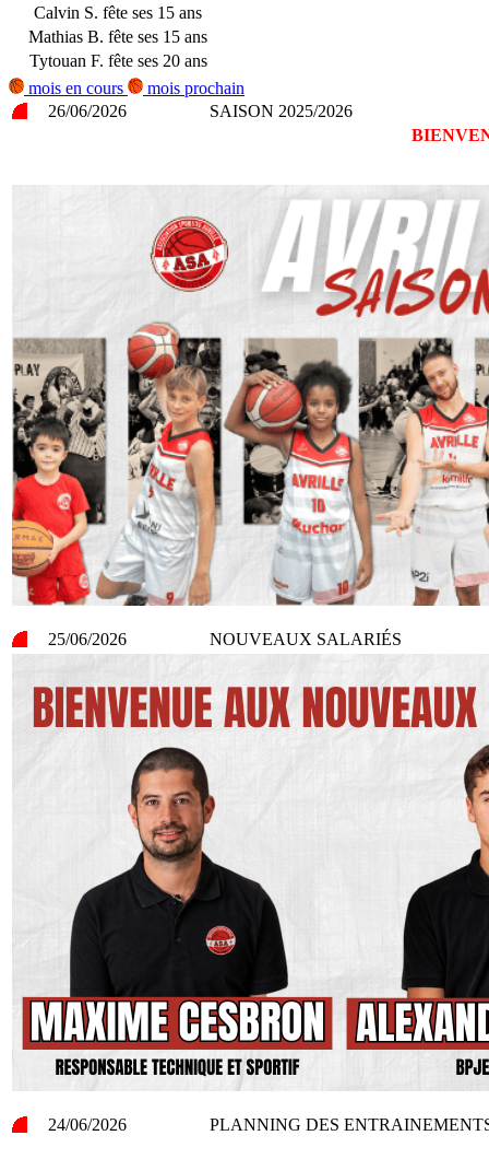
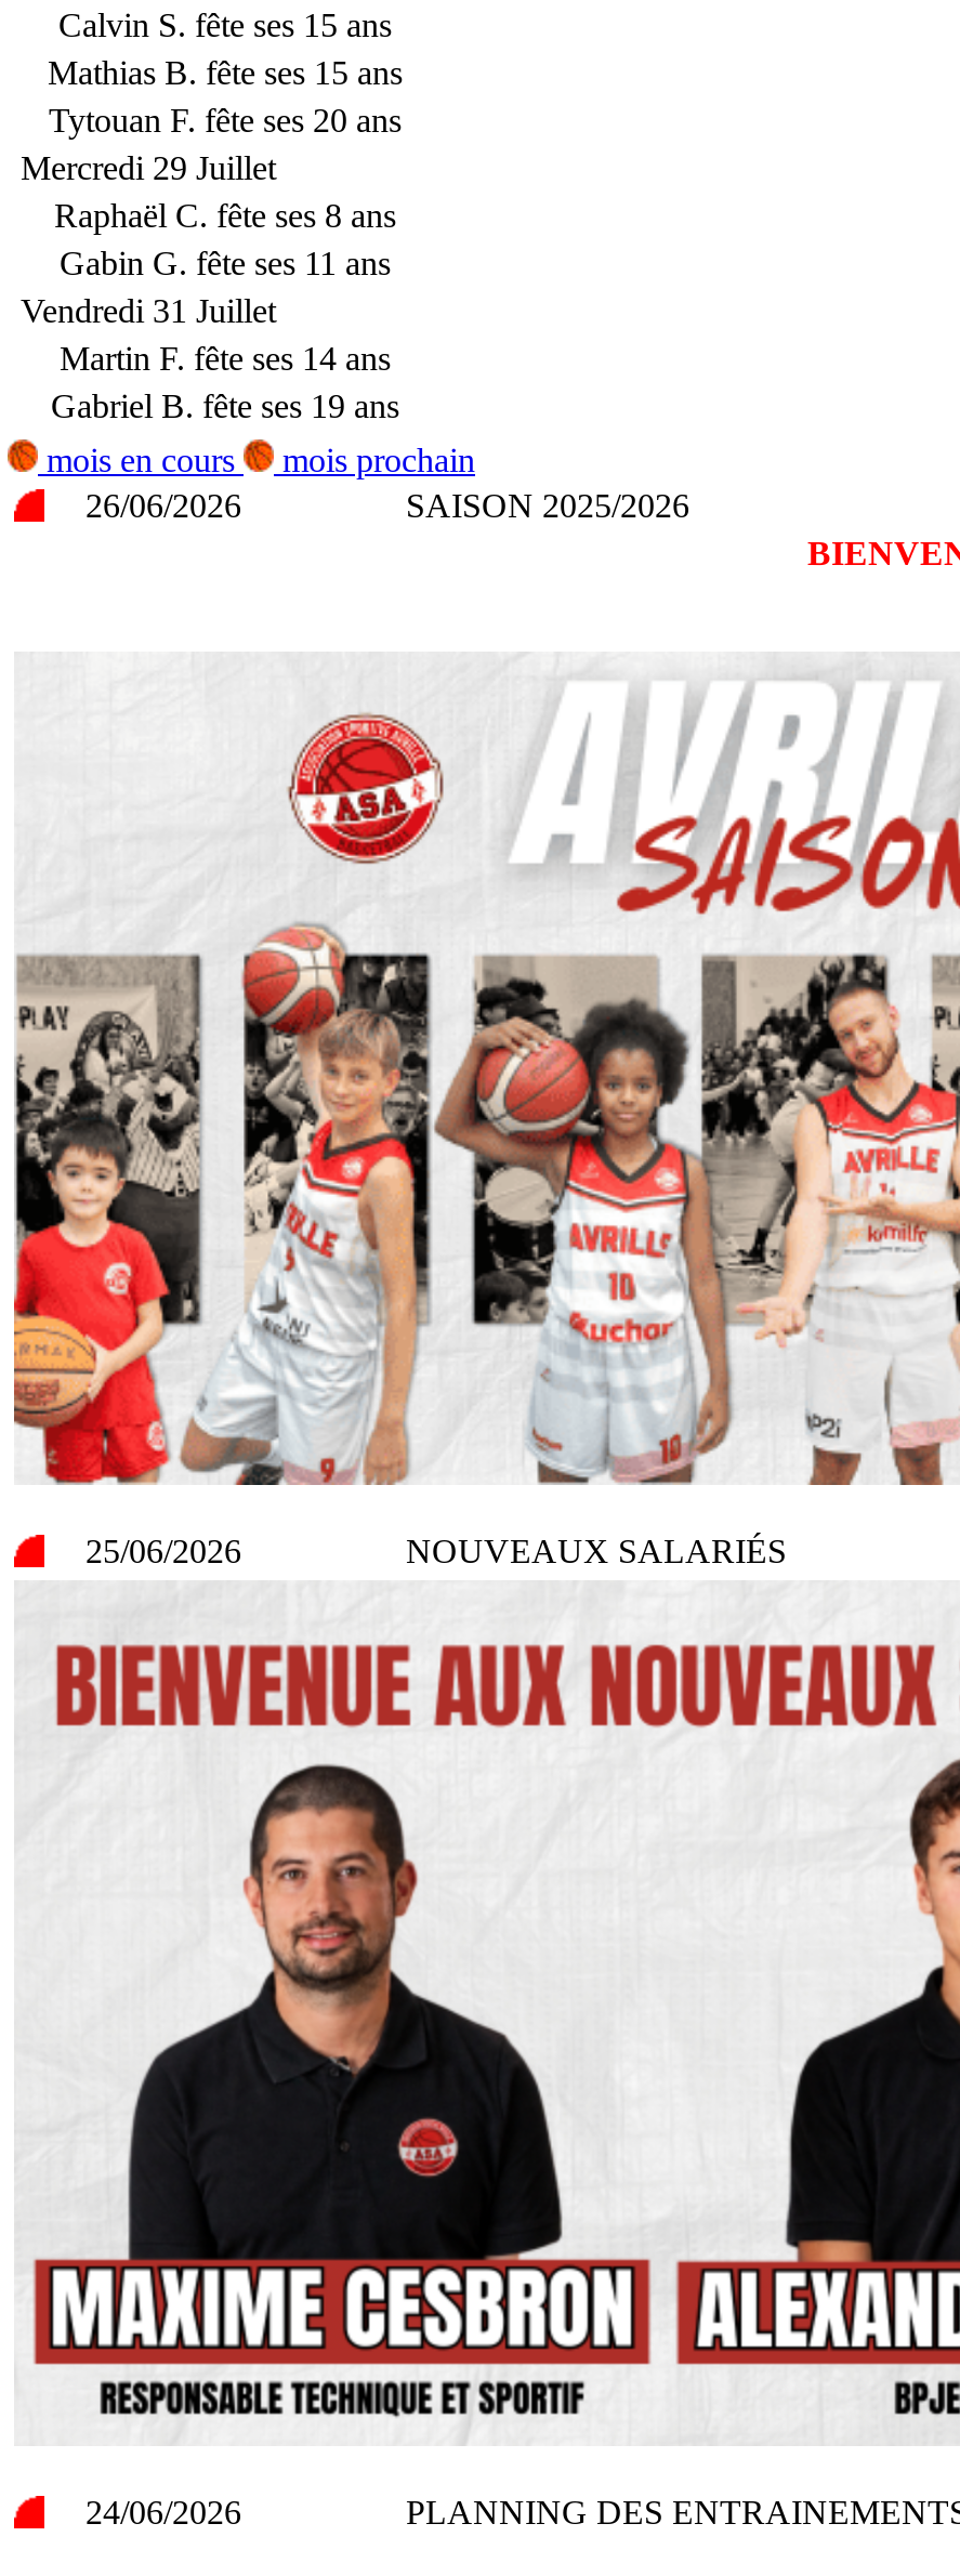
+ Mercredi 29 Juillet
+ Raphaël C. fête ses 8 ans
+ Gabin G. fête ses 11 ans
+ Vendredi 31 Juillet
+ Martin F. fête ses 14 ans
+ Gabriel B. fête ses 19 ans
